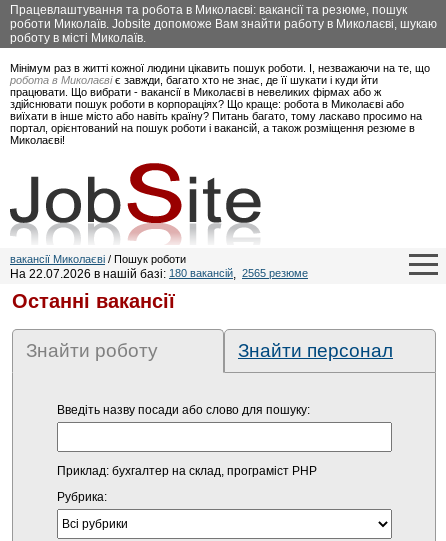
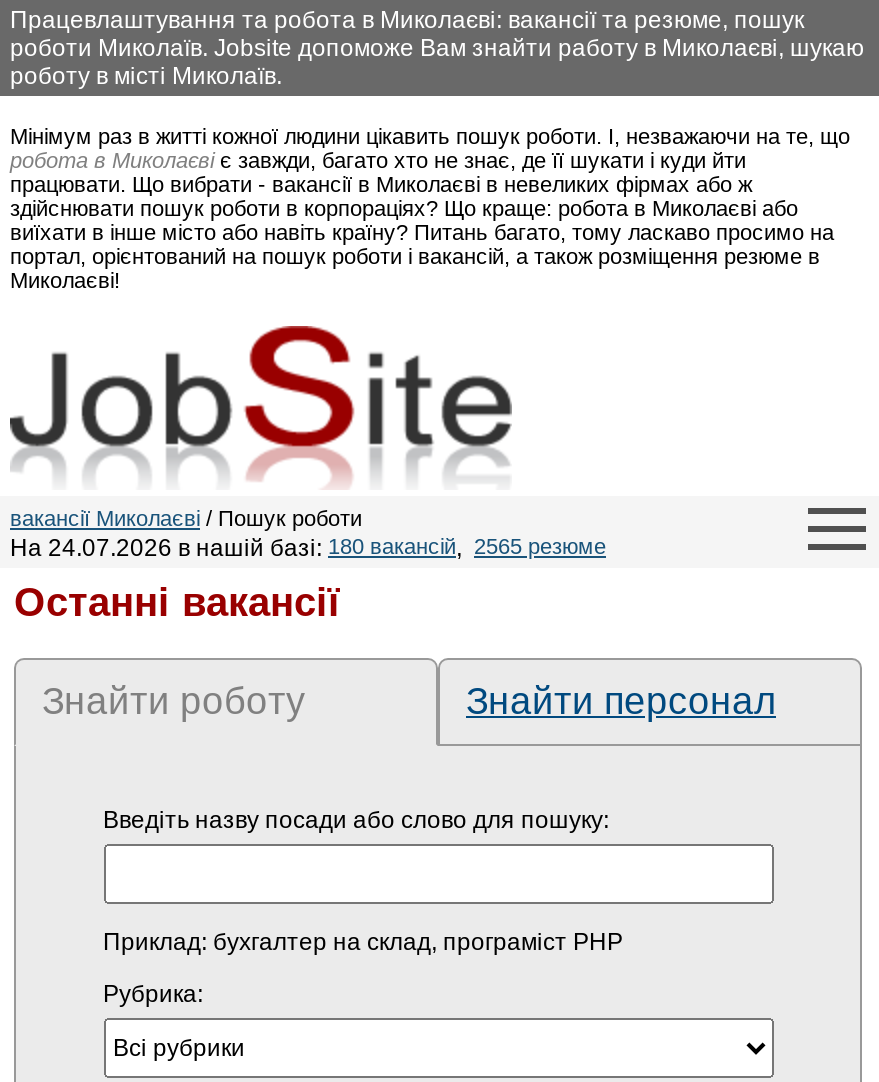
- На 22.07.2026 в нашій базі: 180 вакансій, 2565 резюме
+ На 24.07.2026 в нашій базі: 180 вакансій, 2565 резюме
